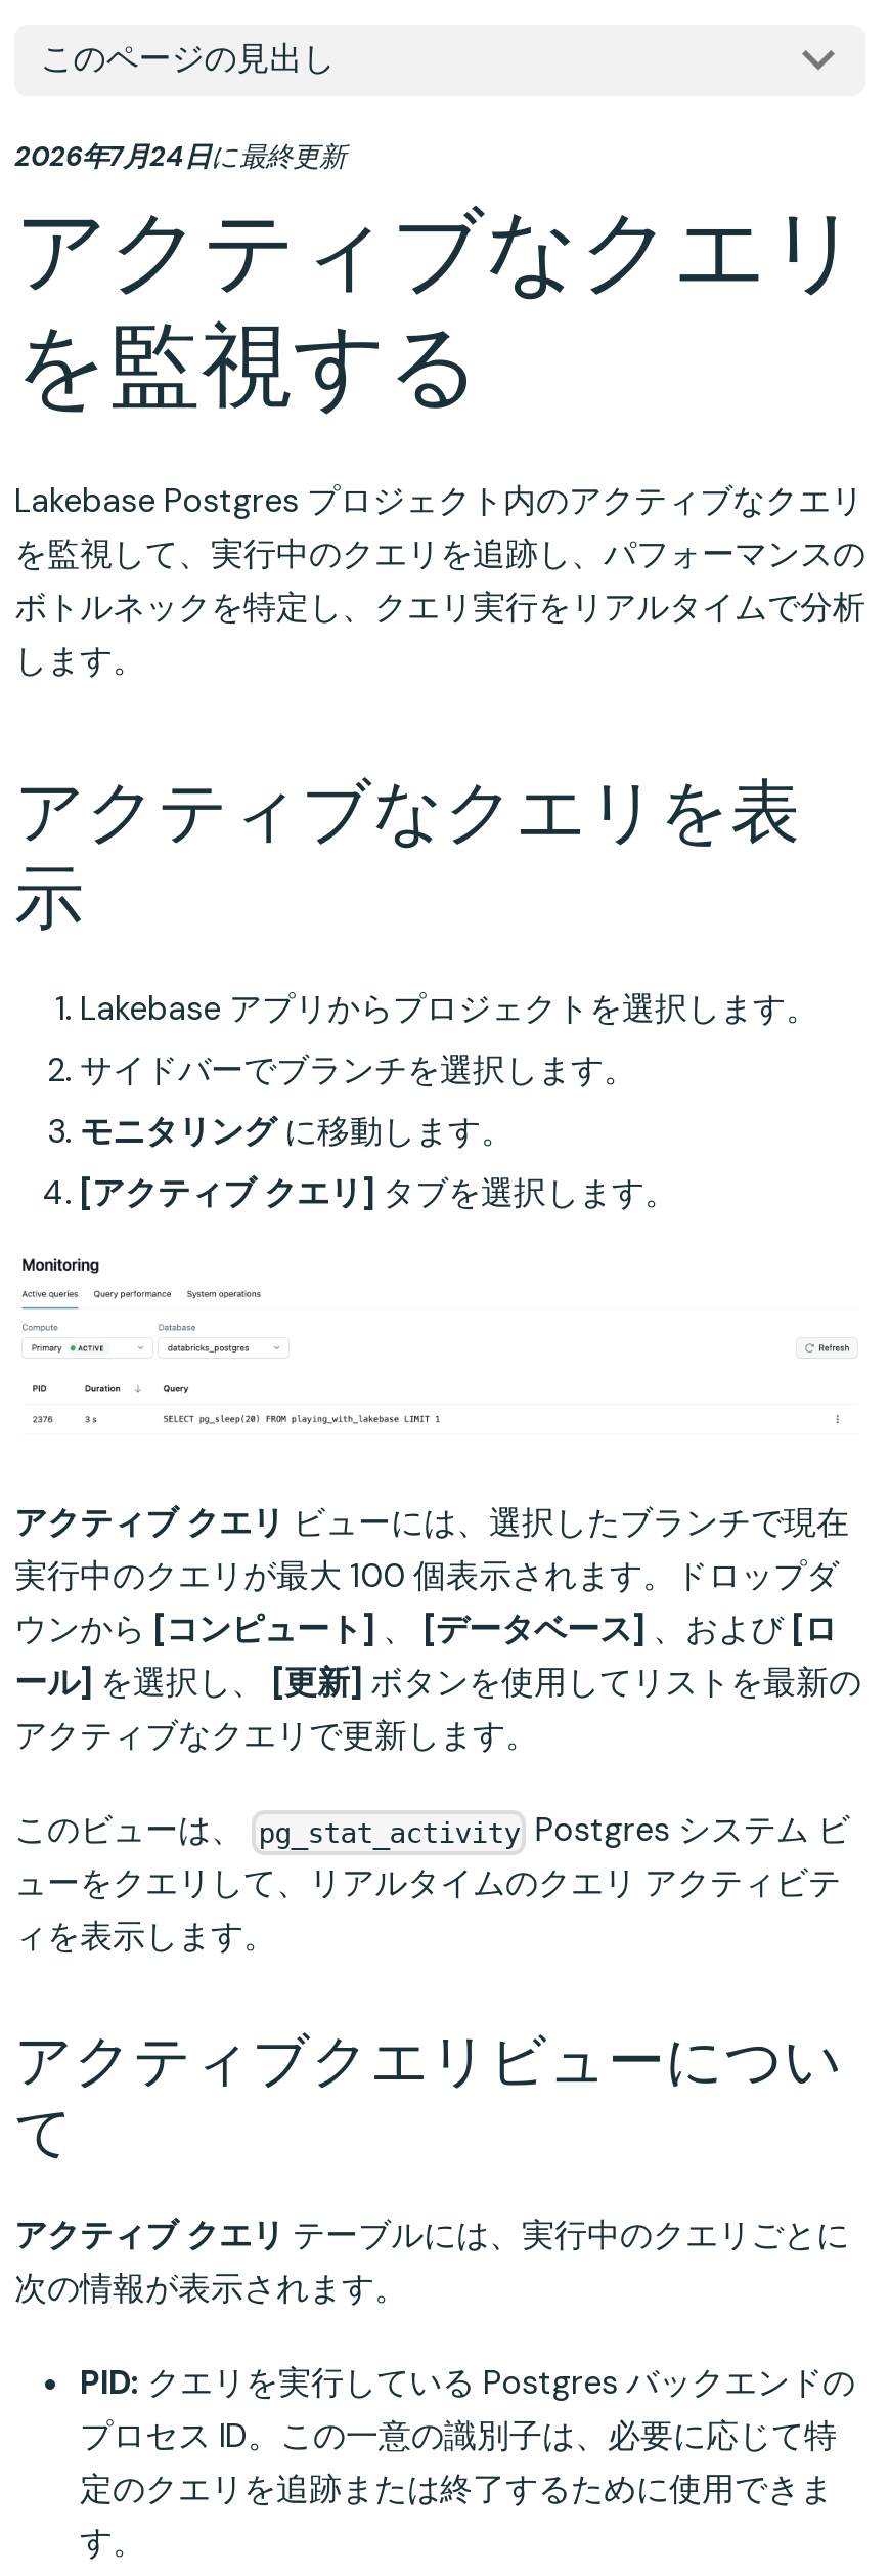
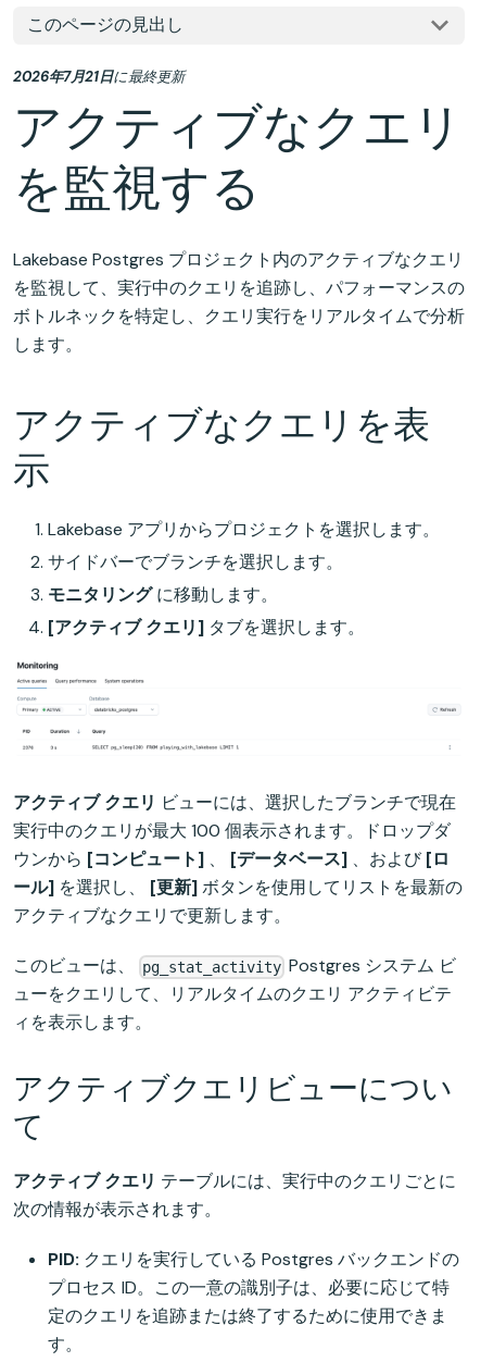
- 2026年7月24日に最終更新
+ 2026年7月21日に最終更新
